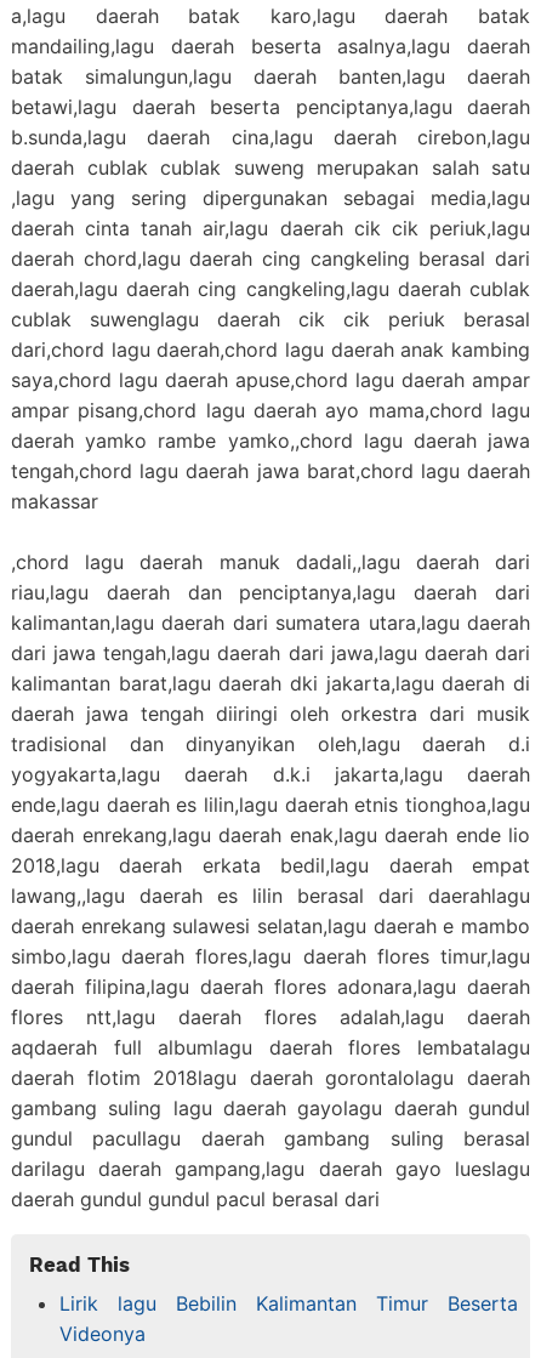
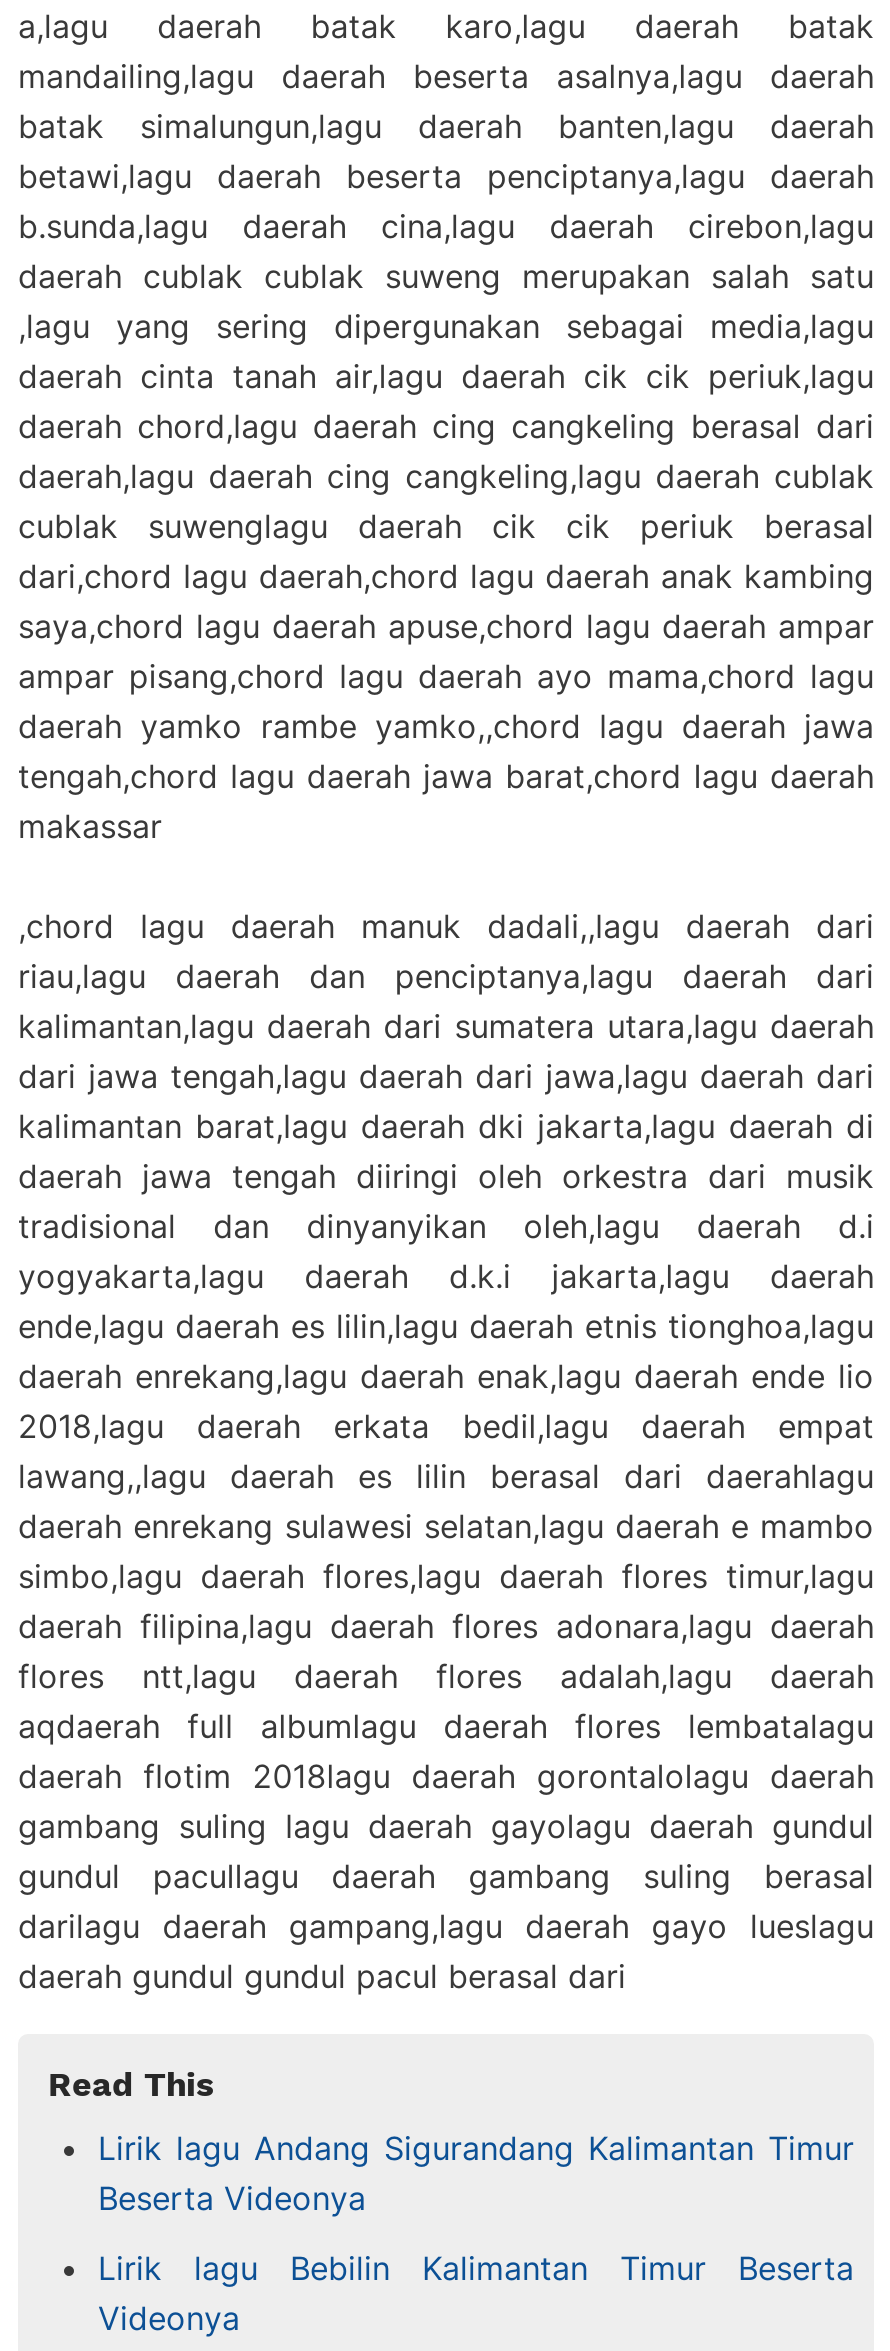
+ Lirik lagu Andang Sigurandang Kalimantan Timur
+ Beserta Videonya
